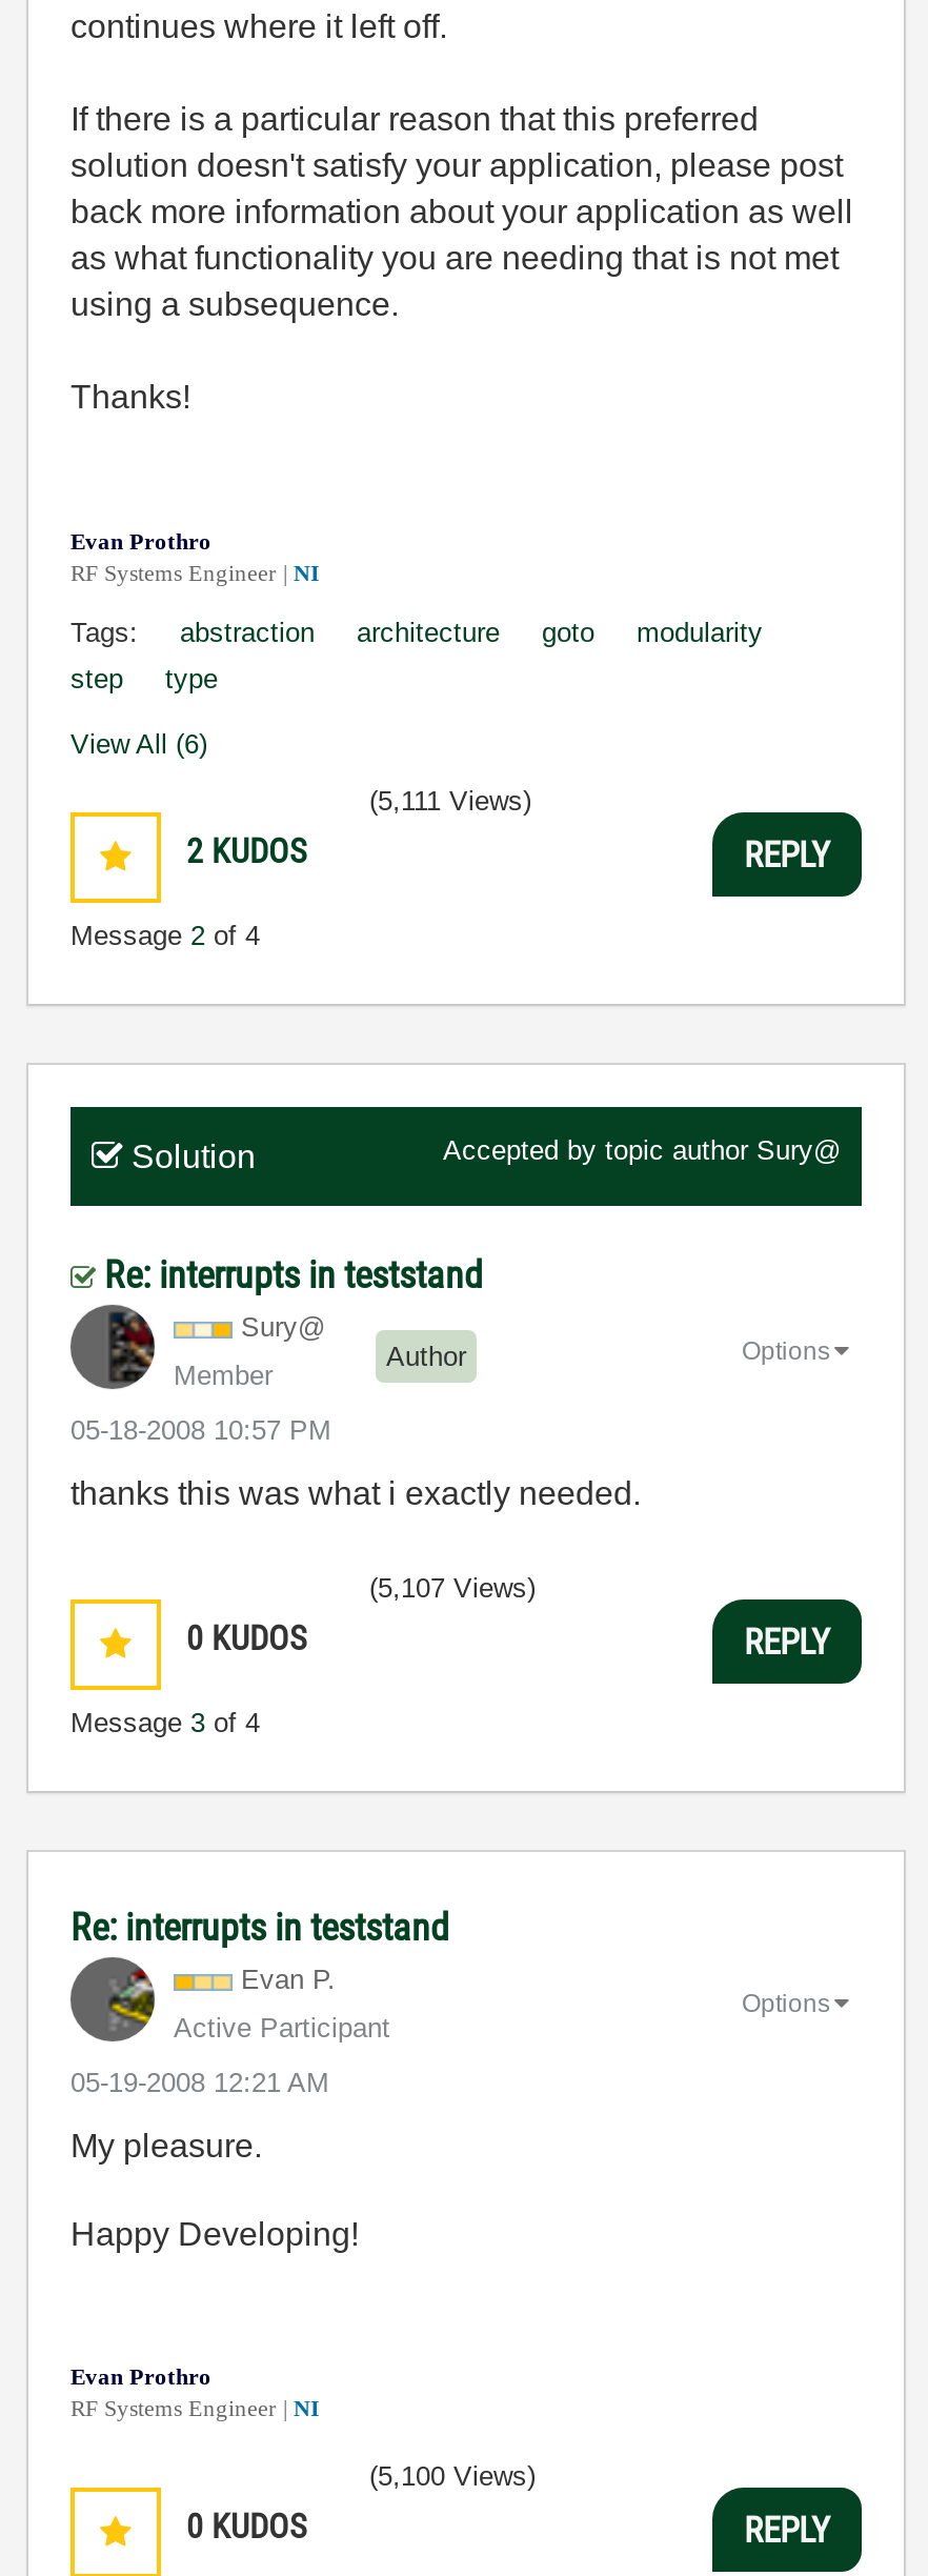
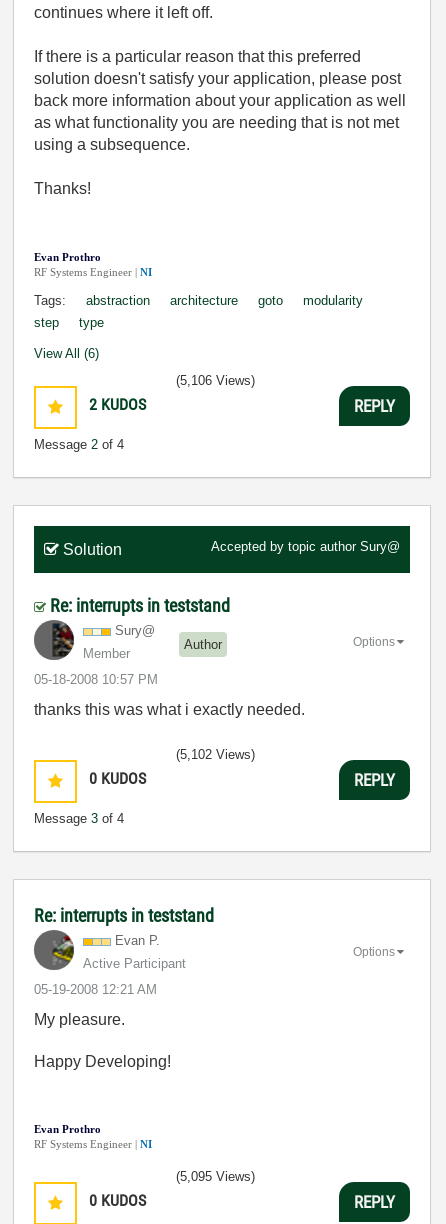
- (5,111 Views)
+ (5,106 Views)

- (5,107 Views)
+ (5,102 Views)

- (5,100 Views)
+ (5,095 Views)
